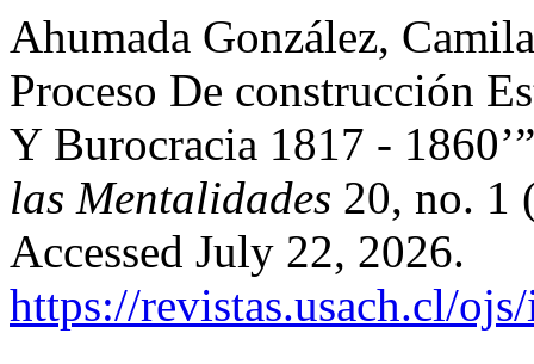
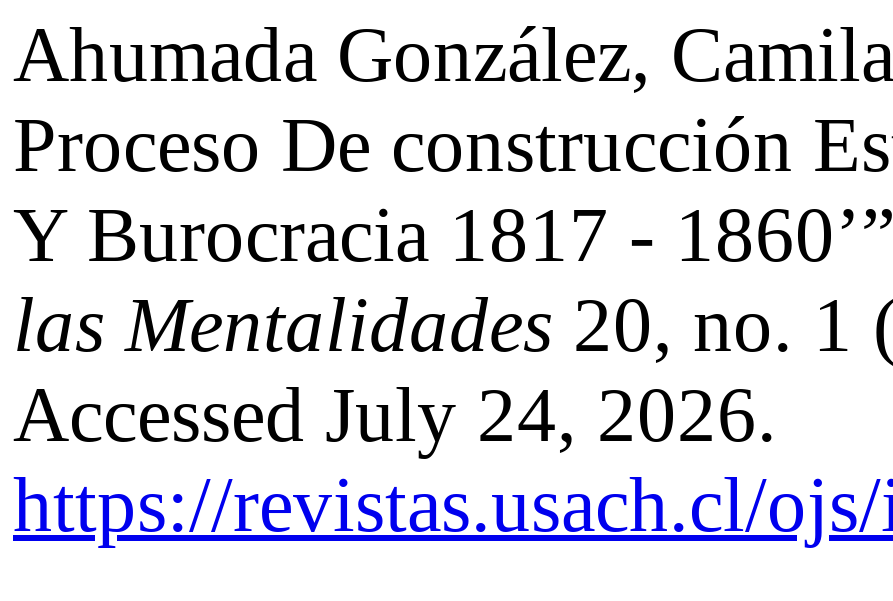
- Accessed July 22, 2026.
+ Accessed July 24, 2026.
